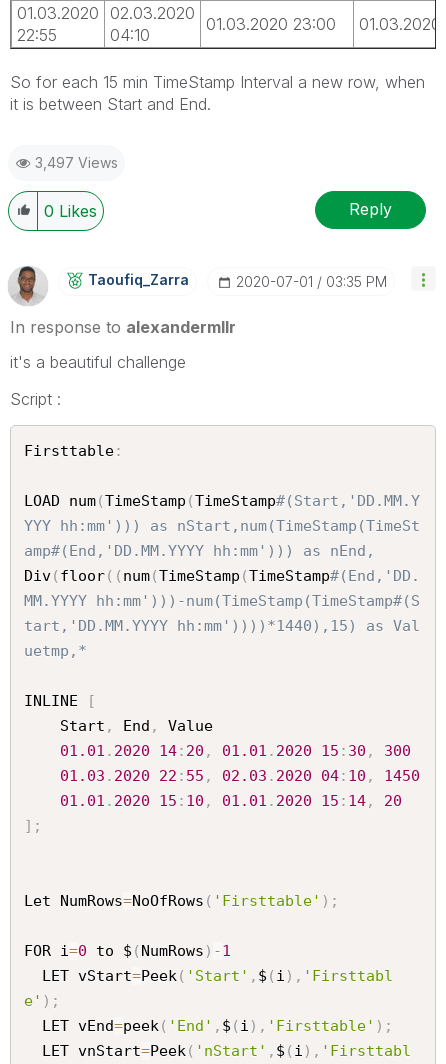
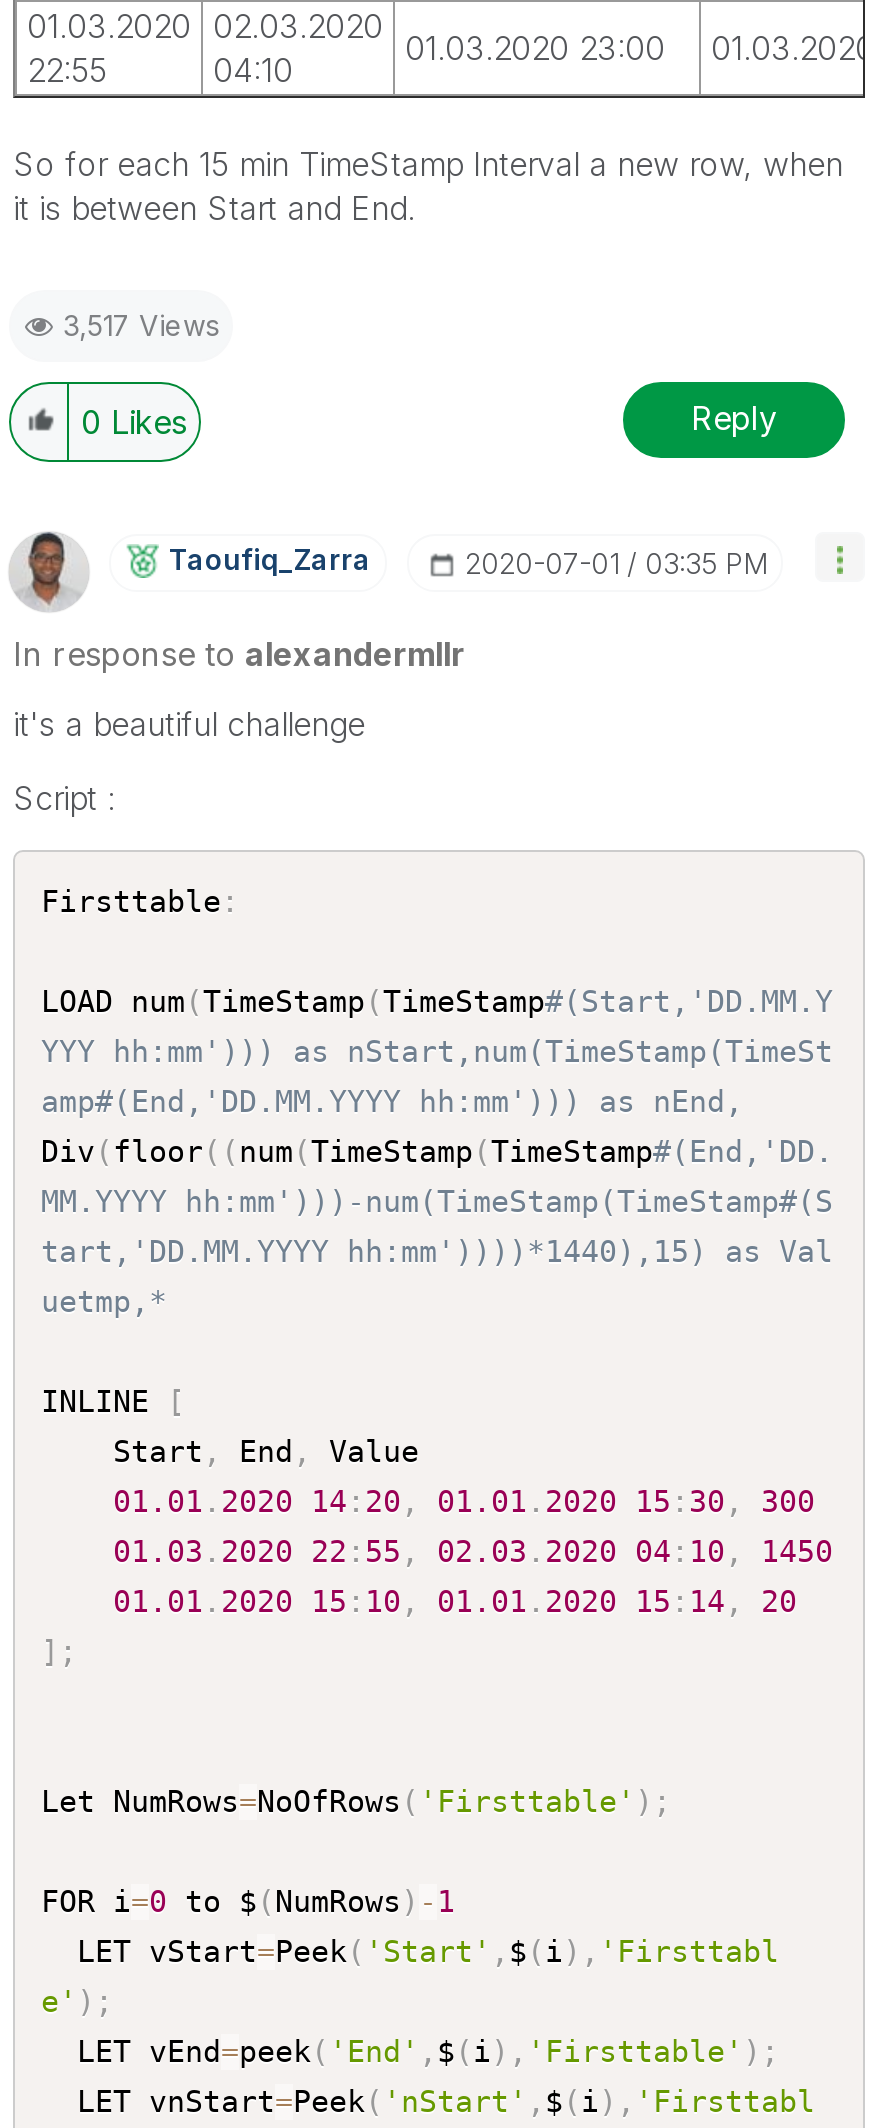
- 3,497 Views
+ 3,517 Views
